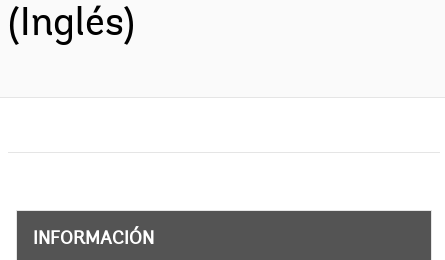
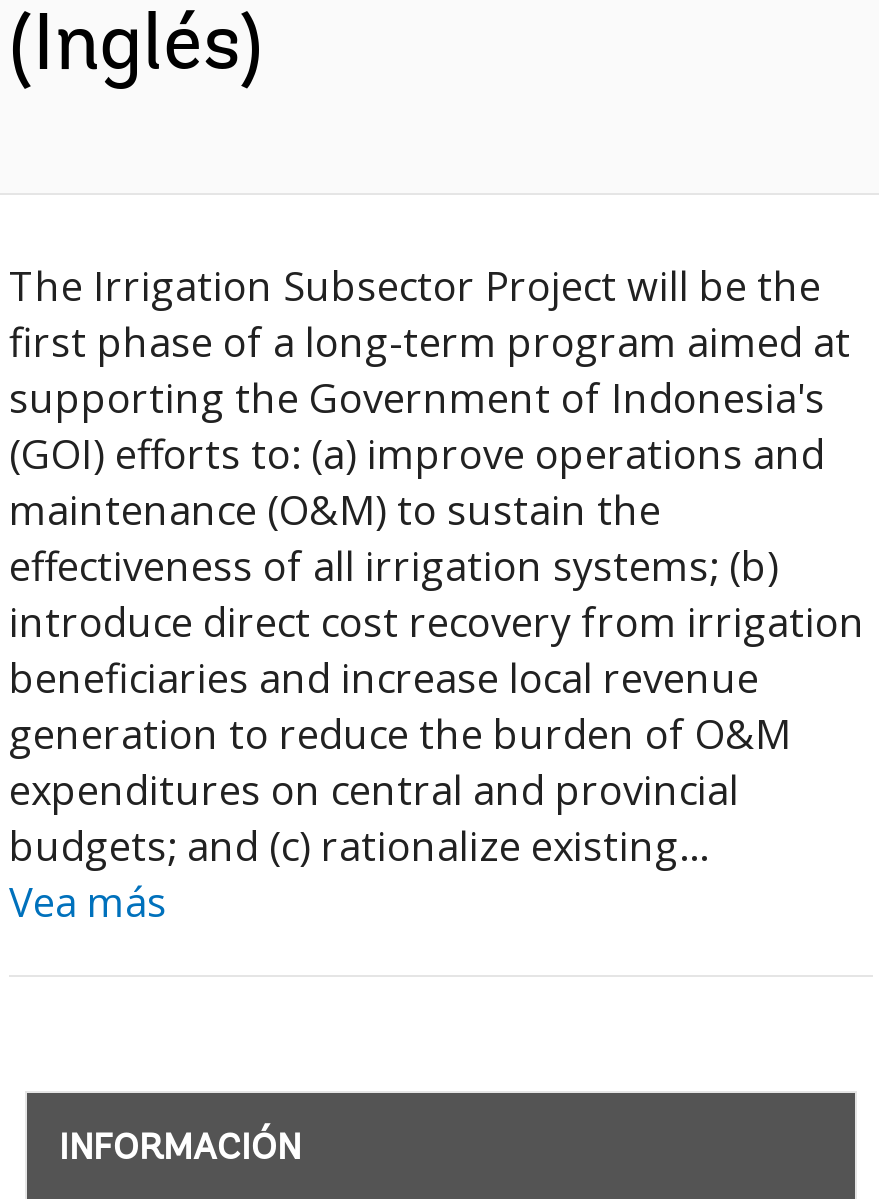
+ The Irrigation Subsector Project will be the
+ first phase of a long-term program aimed at
+ supporting the Government of Indonesia's
+ (GOI) efforts to: (a) improve operations and
+ maintenance (O&M) to sustain the
+ effectiveness of all irrigation systems; (b)
+ introduce direct cost recovery from irrigation
+ beneficiaries and increase local revenue
+ generation to reduce the burden of O&M
+ expenditures on central and provincial
+ budgets; and (c) rationalize existing...
+ Vea más
